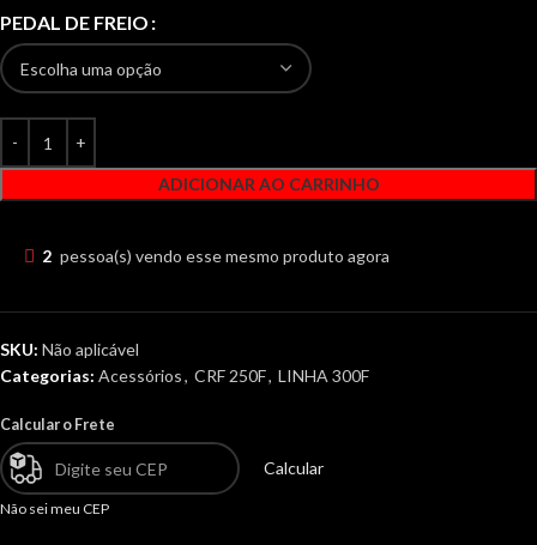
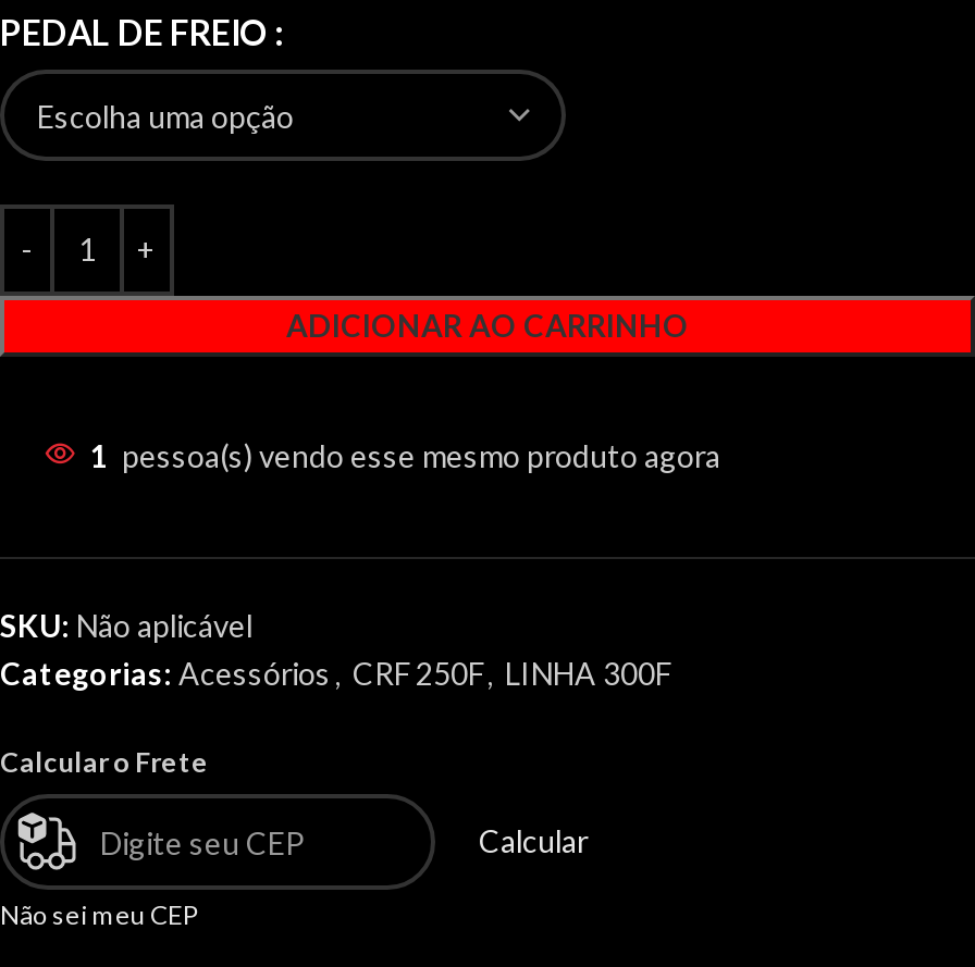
- 2 pessoa(s) vendo esse mesmo produto agora
+ 1 pessoa(s) vendo esse mesmo produto agora
